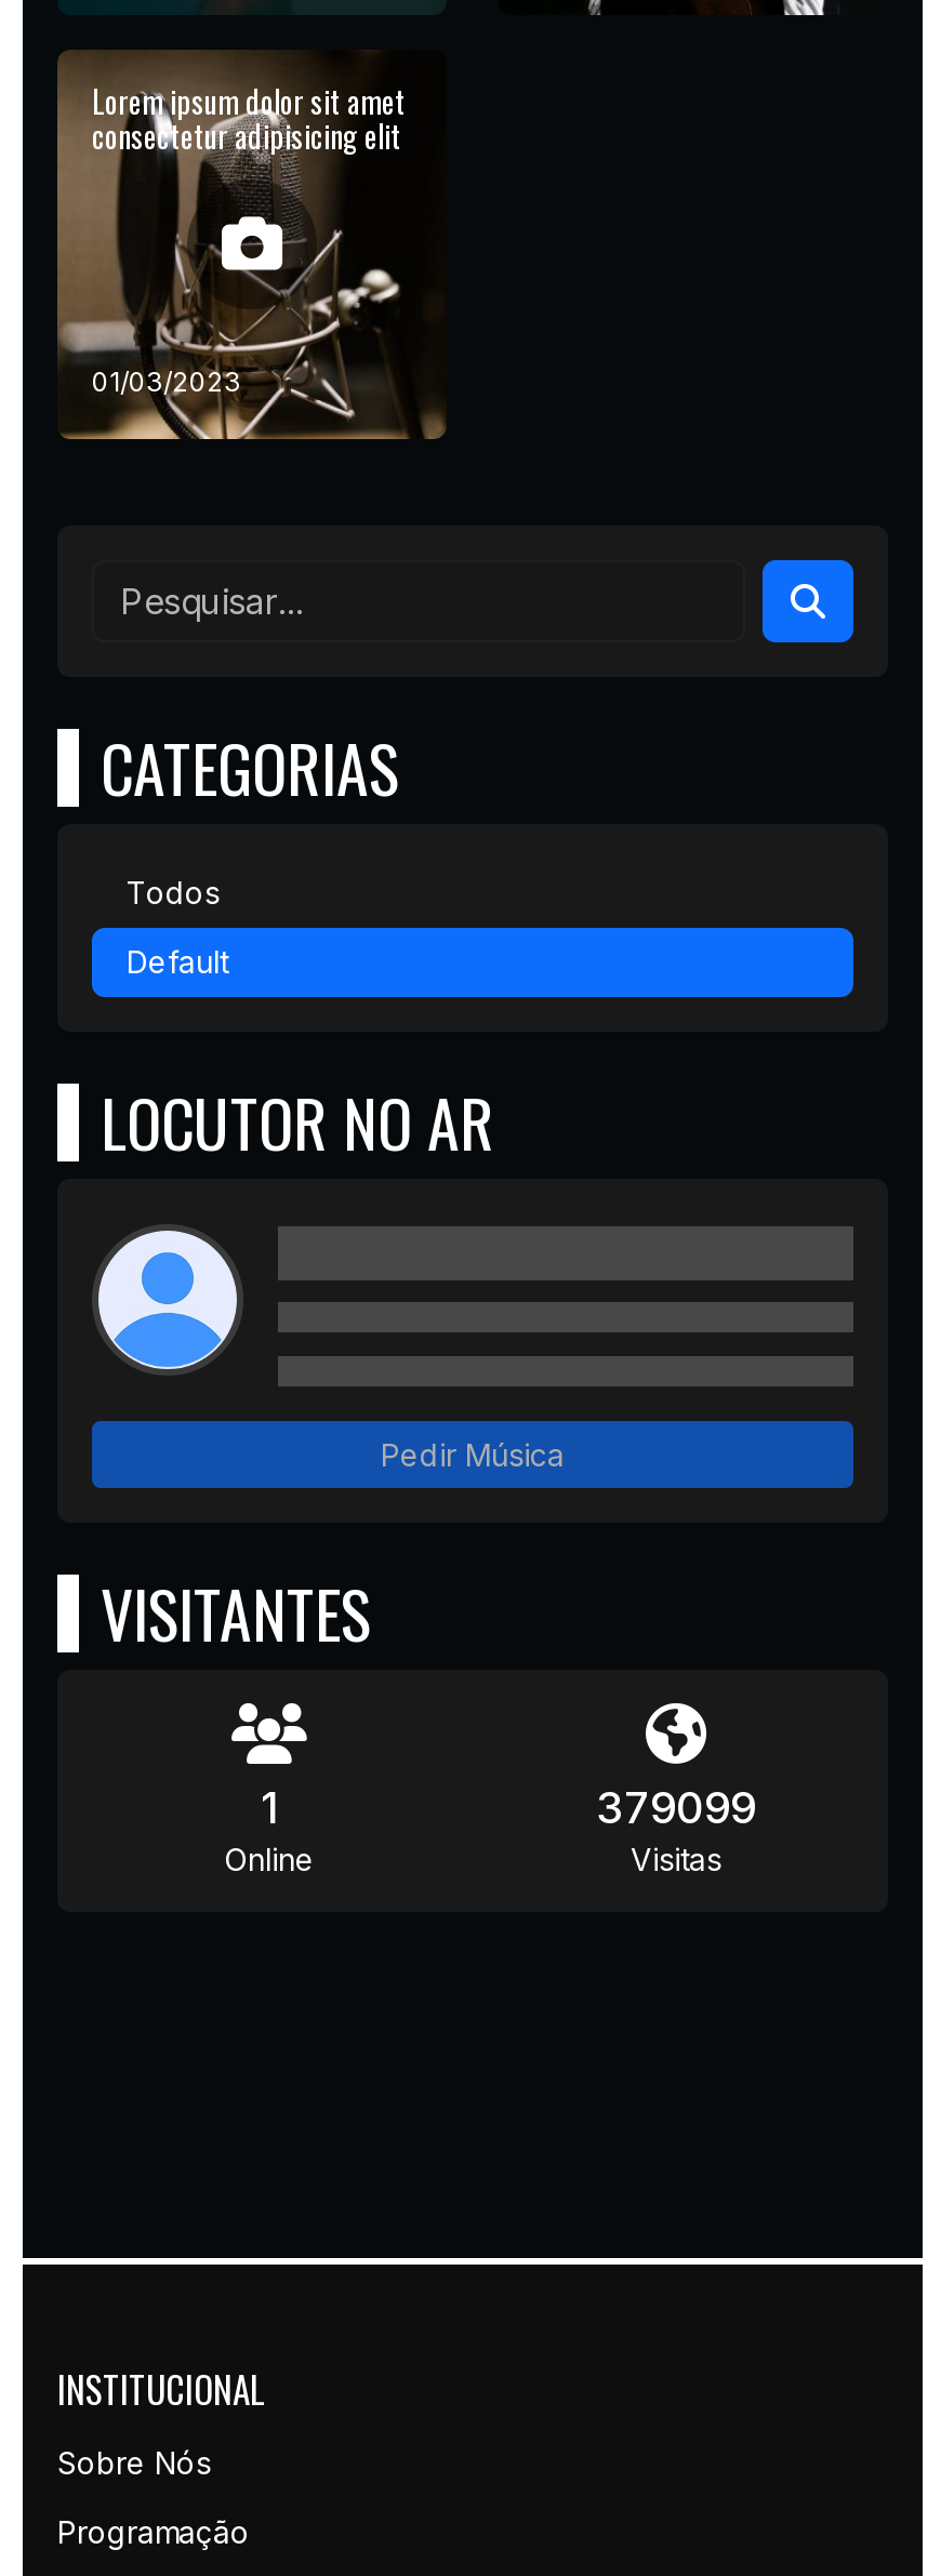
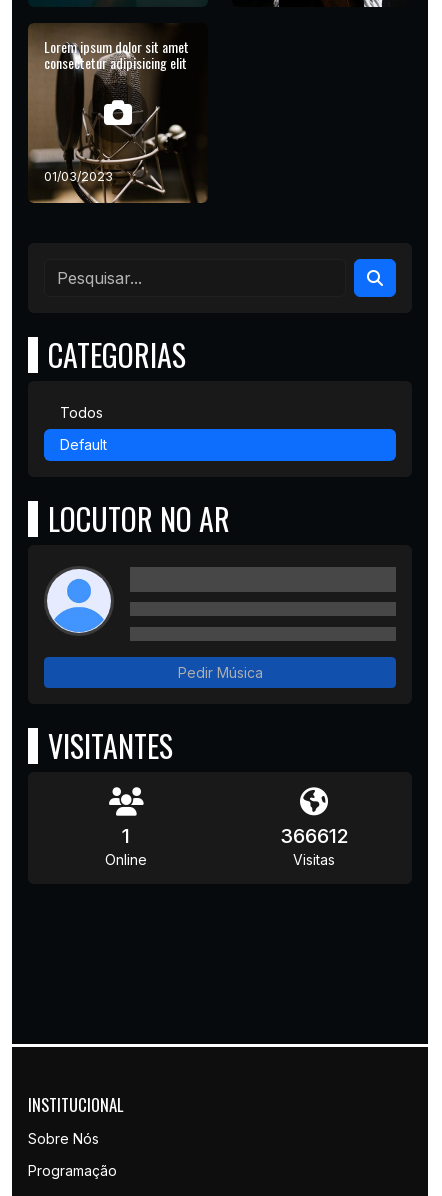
- 379099
+ 366612
